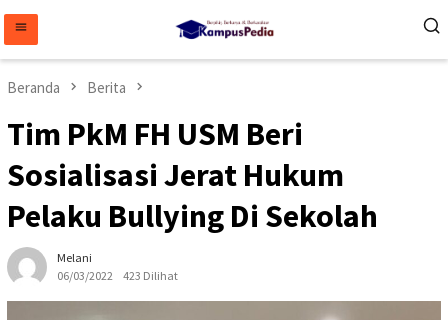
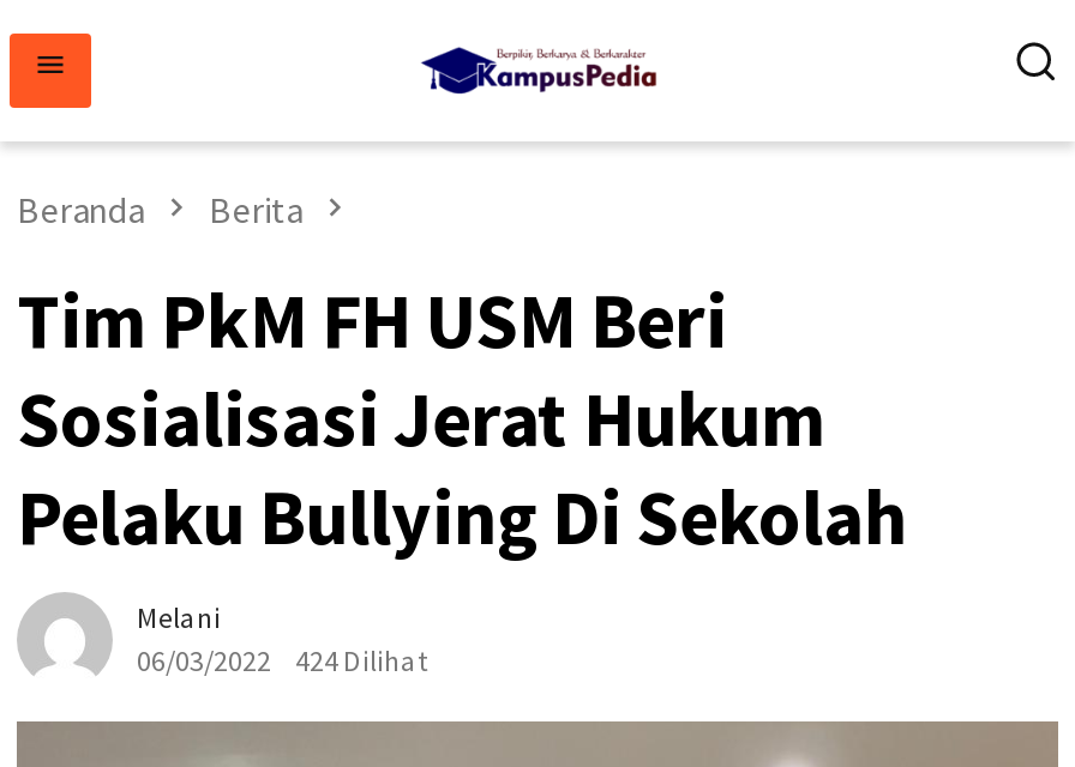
- 06/03/2022 423 Dilihat
+ 06/03/2022 424 Dilihat
